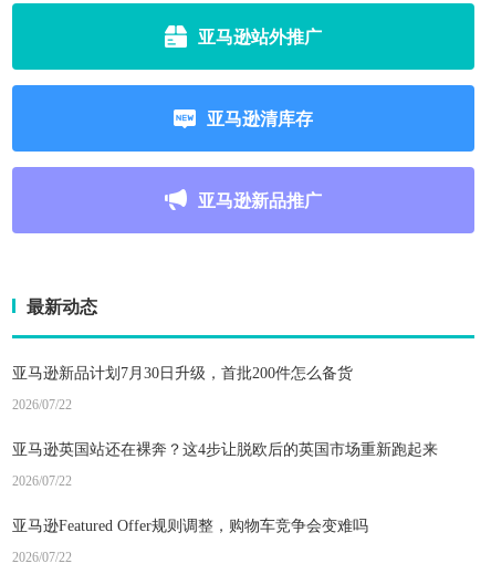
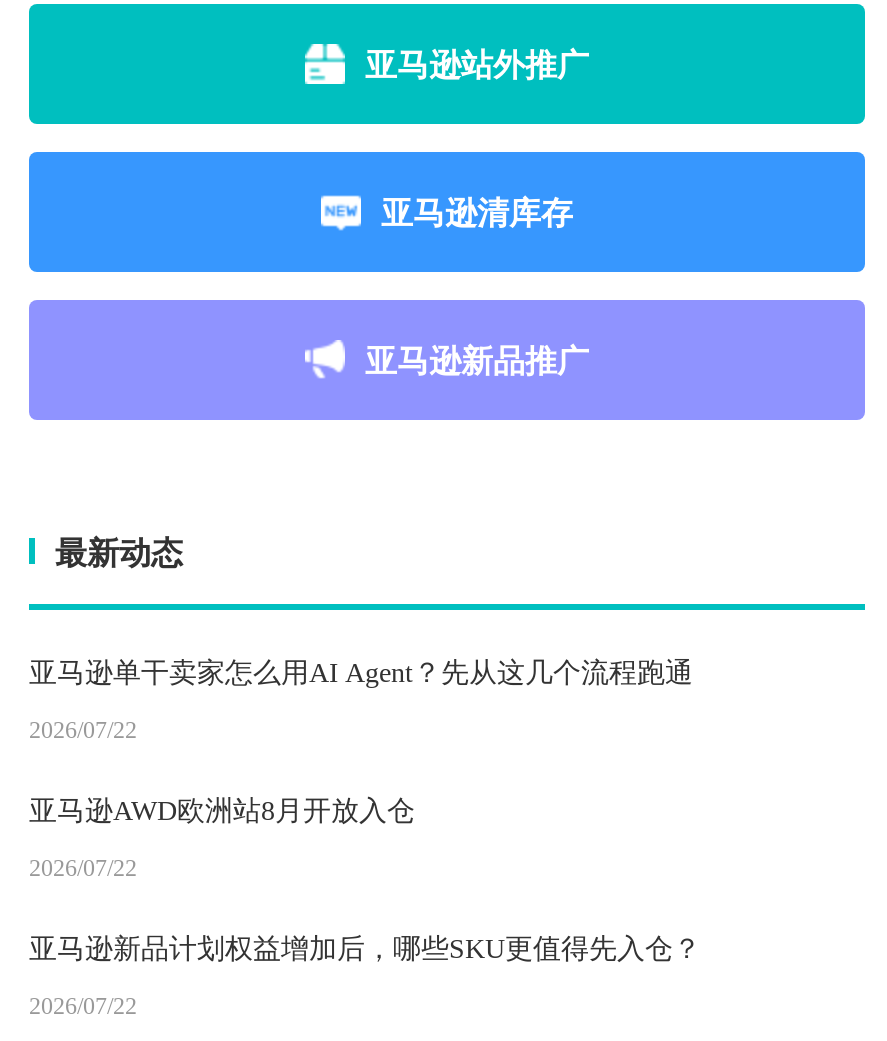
- 亚马逊新品计划7月30日升级，首批200件怎么备货
+ 亚马逊单干卖家怎么用AI Agent？先从这几个流程跑通

- 亚马逊英国站还在裸奔？这4步让脱欧后的英国市场重新跑起来
+ 亚马逊AWD欧洲站8月开放入仓

- 亚马逊Featured Offer规则调整，购物车竞争会变难吗
+ 亚马逊新品计划权益增加后，哪些SKU更值得先入仓？
